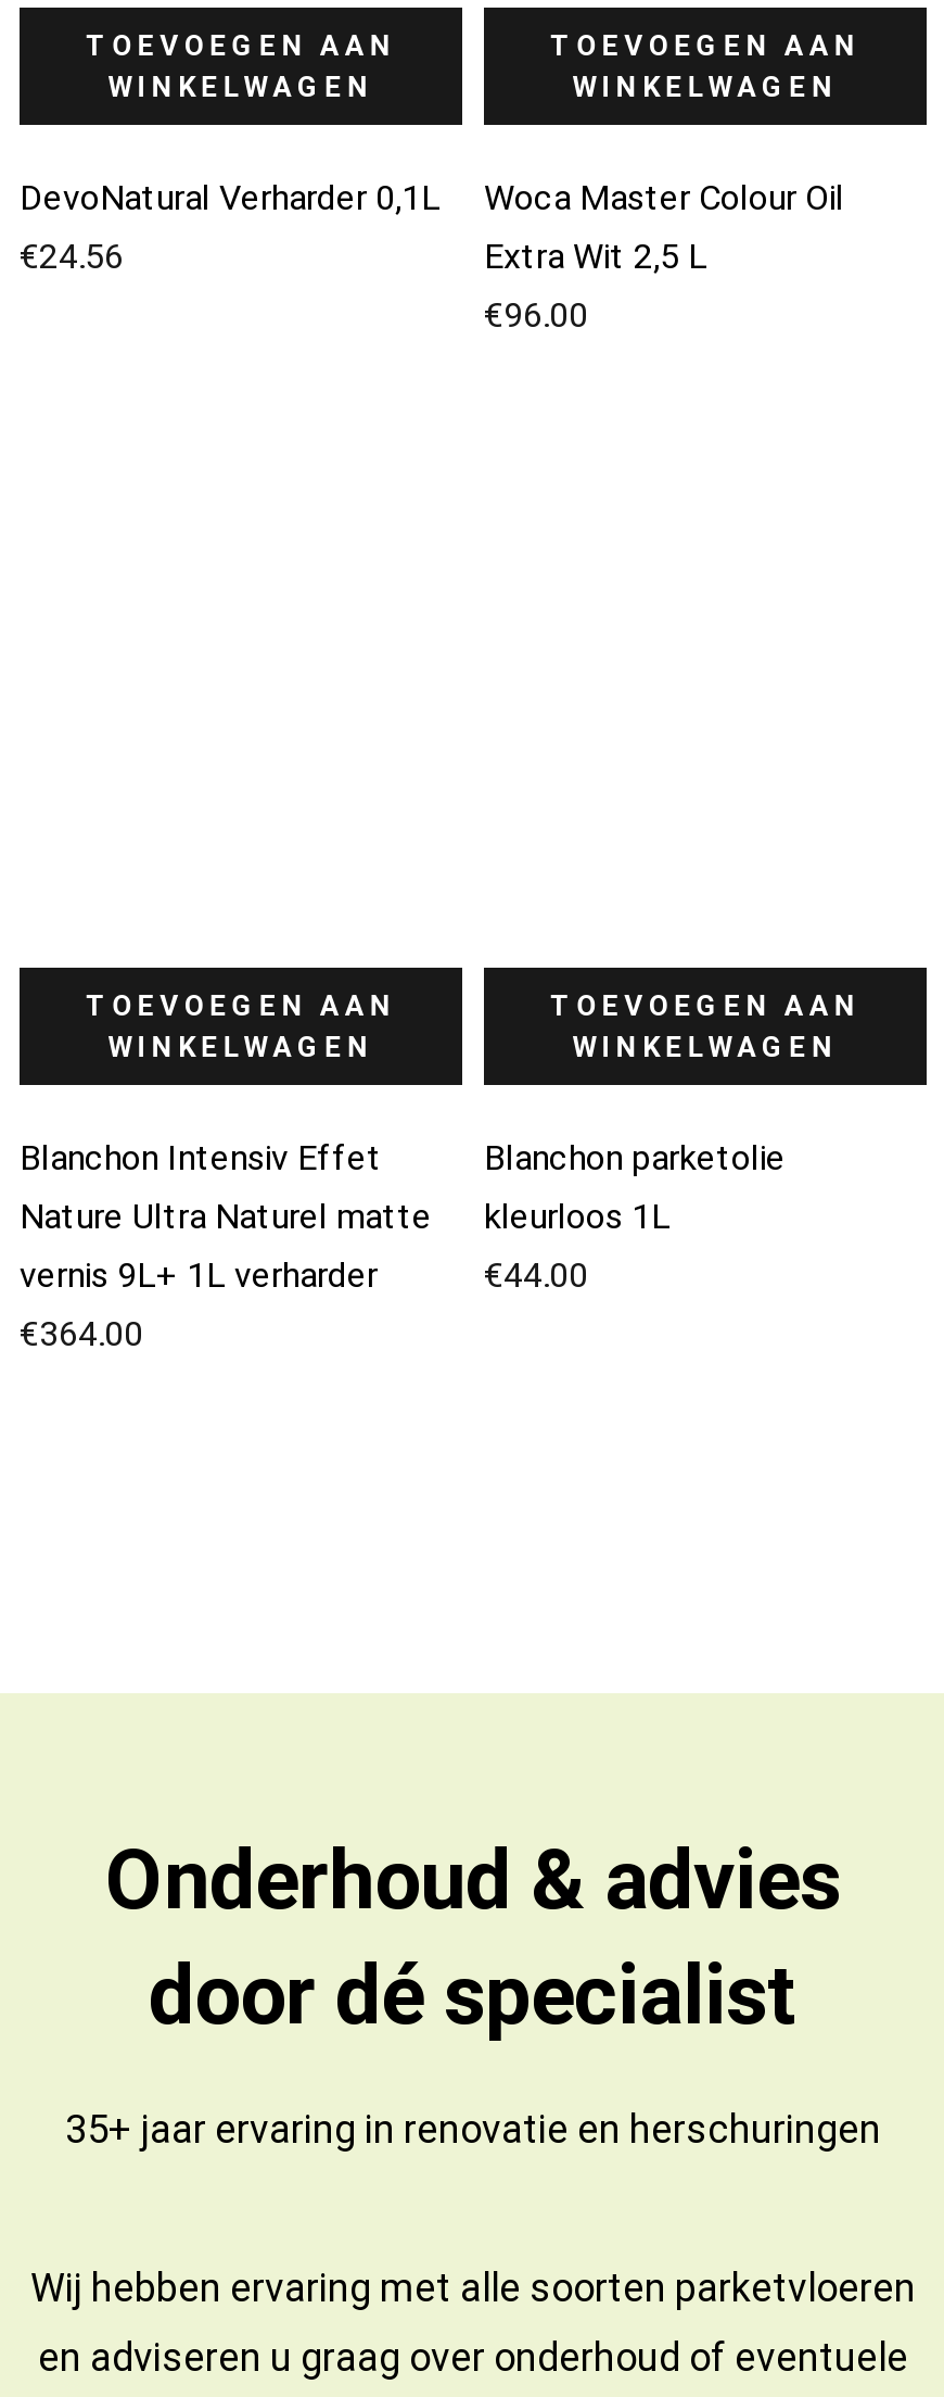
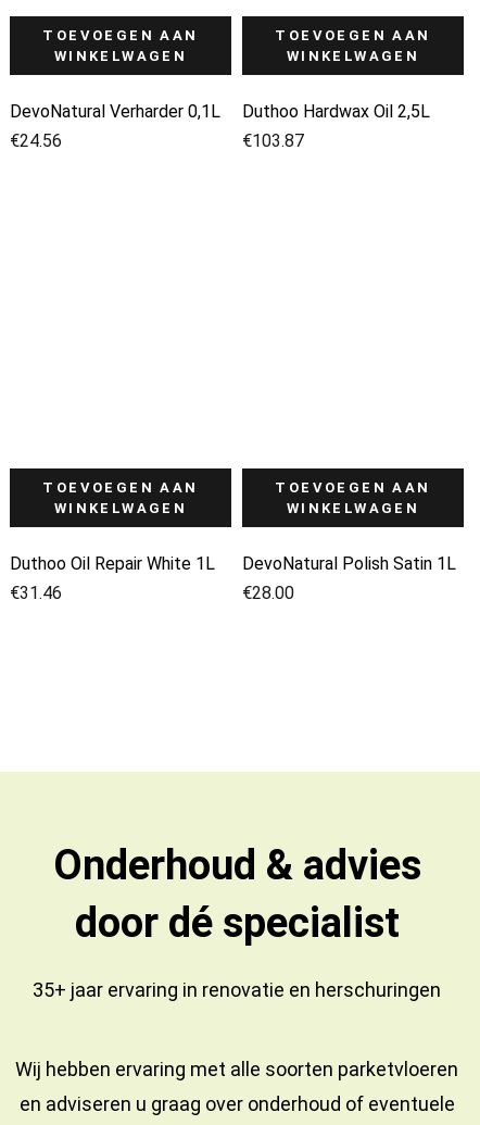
- Woca Master Colour Oil
- Extra Wit 2,5 L
- €96.00
+ Duthoo Hardwax Oil 2,5L
+ €103.87

- Blanchon Intensiv Effet
- Nature Ultra Naturel matte
- vernis 9L+ 1L verharder
- €364.00
+ Duthoo Oil Repair White 1L
+ €31.46

- Blanchon parketolie
- kleurloos 1L
- €44.00
+ DevoNatural Polish Satin 1L
+ €28.00
